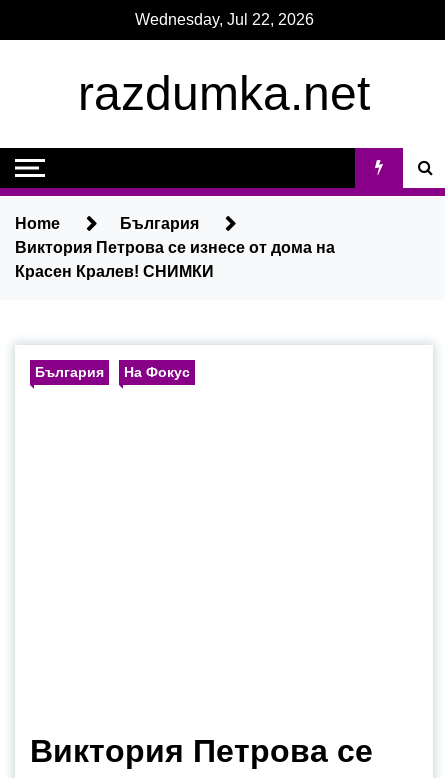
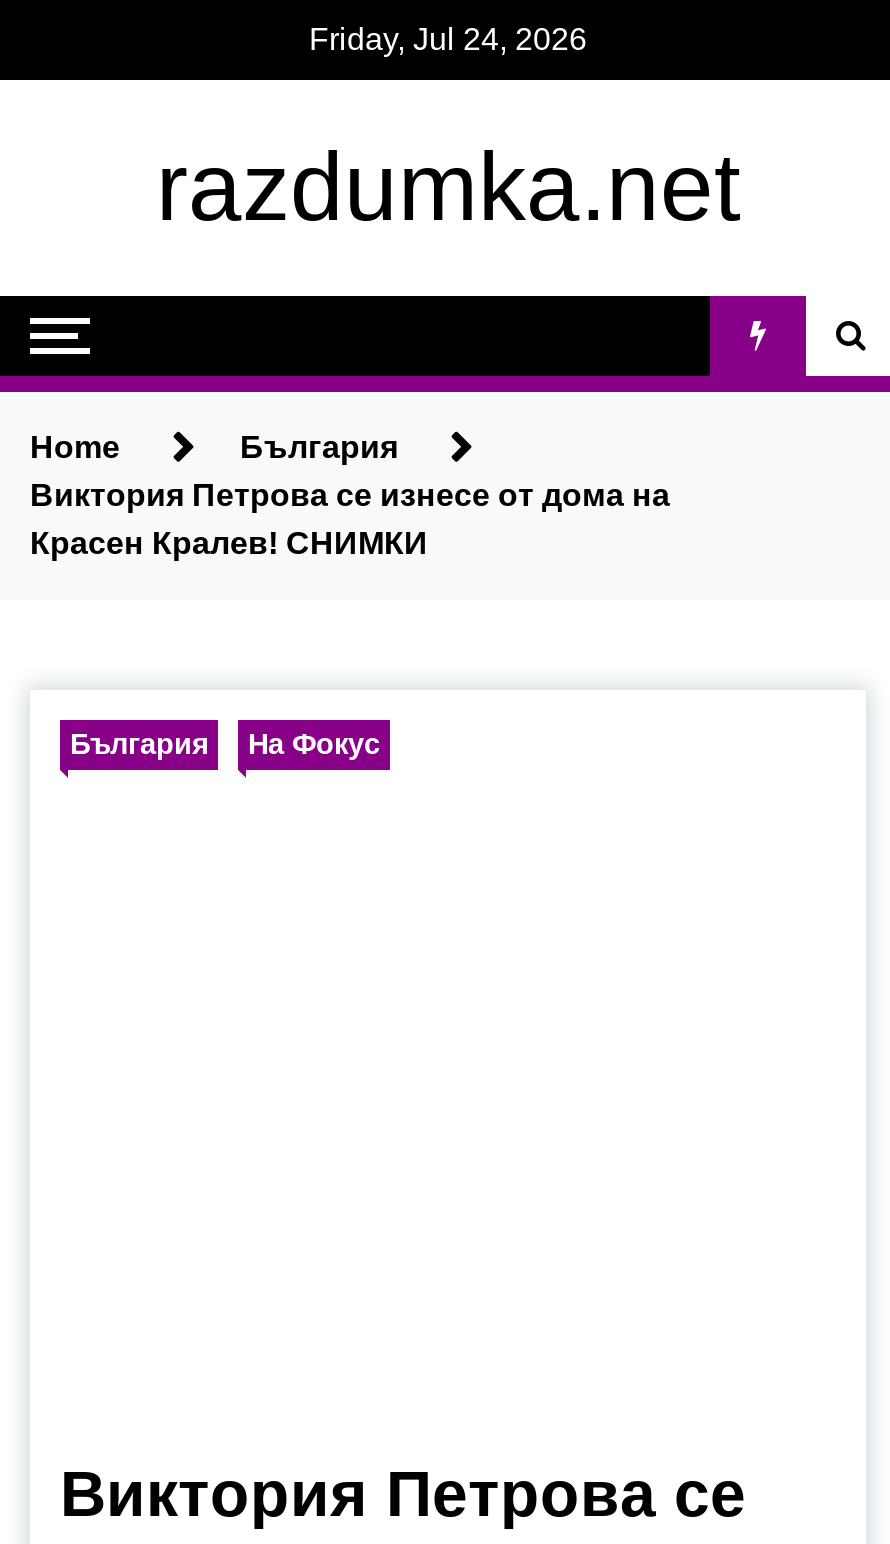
- Wednesday, Jul 22, 2026
+ Friday, Jul 24, 2026
